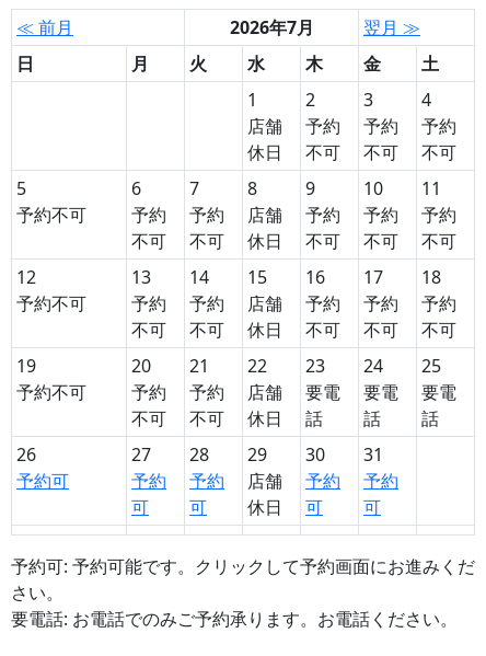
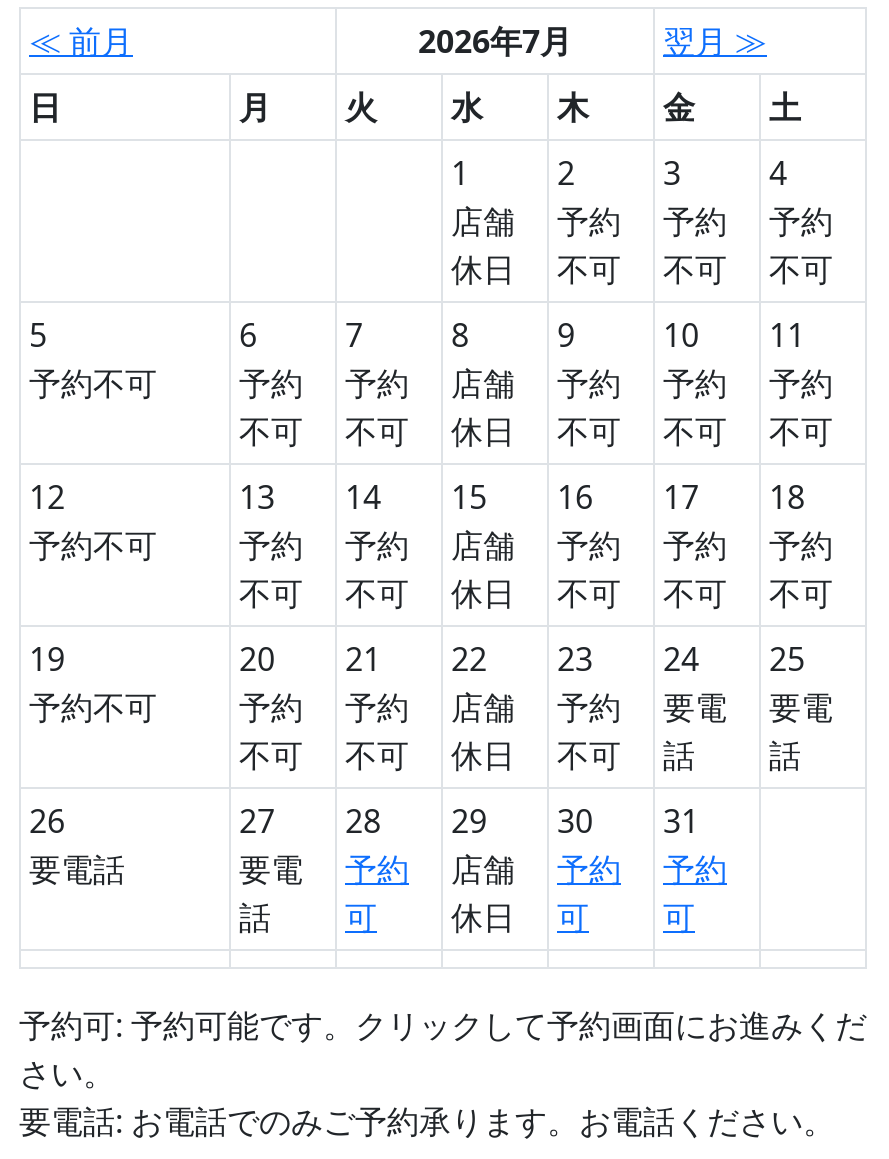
- 要電
- 話
+ 予約
+ 不可

- 予約可
+ 要電話

- 予約
- 可
+ 要電
+ 話
